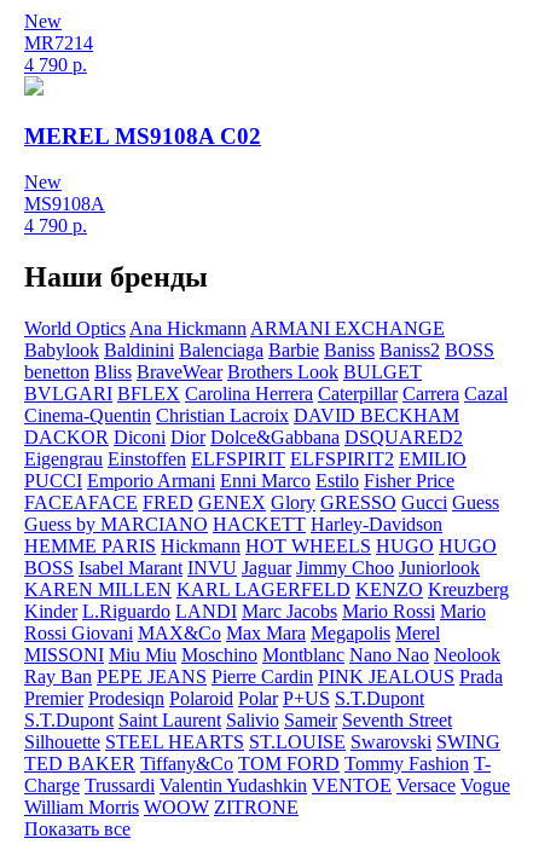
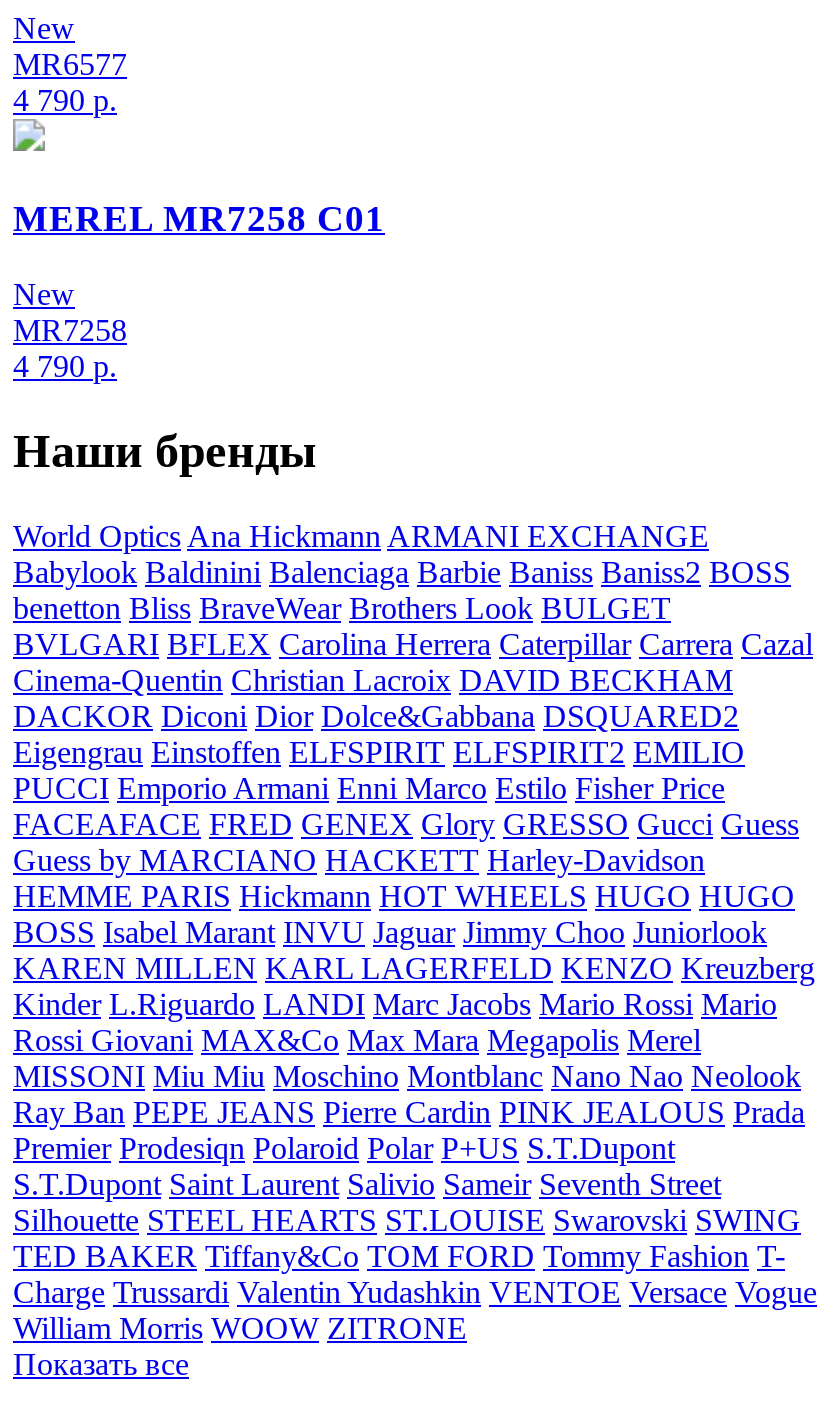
- MR7214
+ MR6577

- MEREL MS9108A C02
+ MEREL MR7258 C01

- MS9108A
+ MR7258
